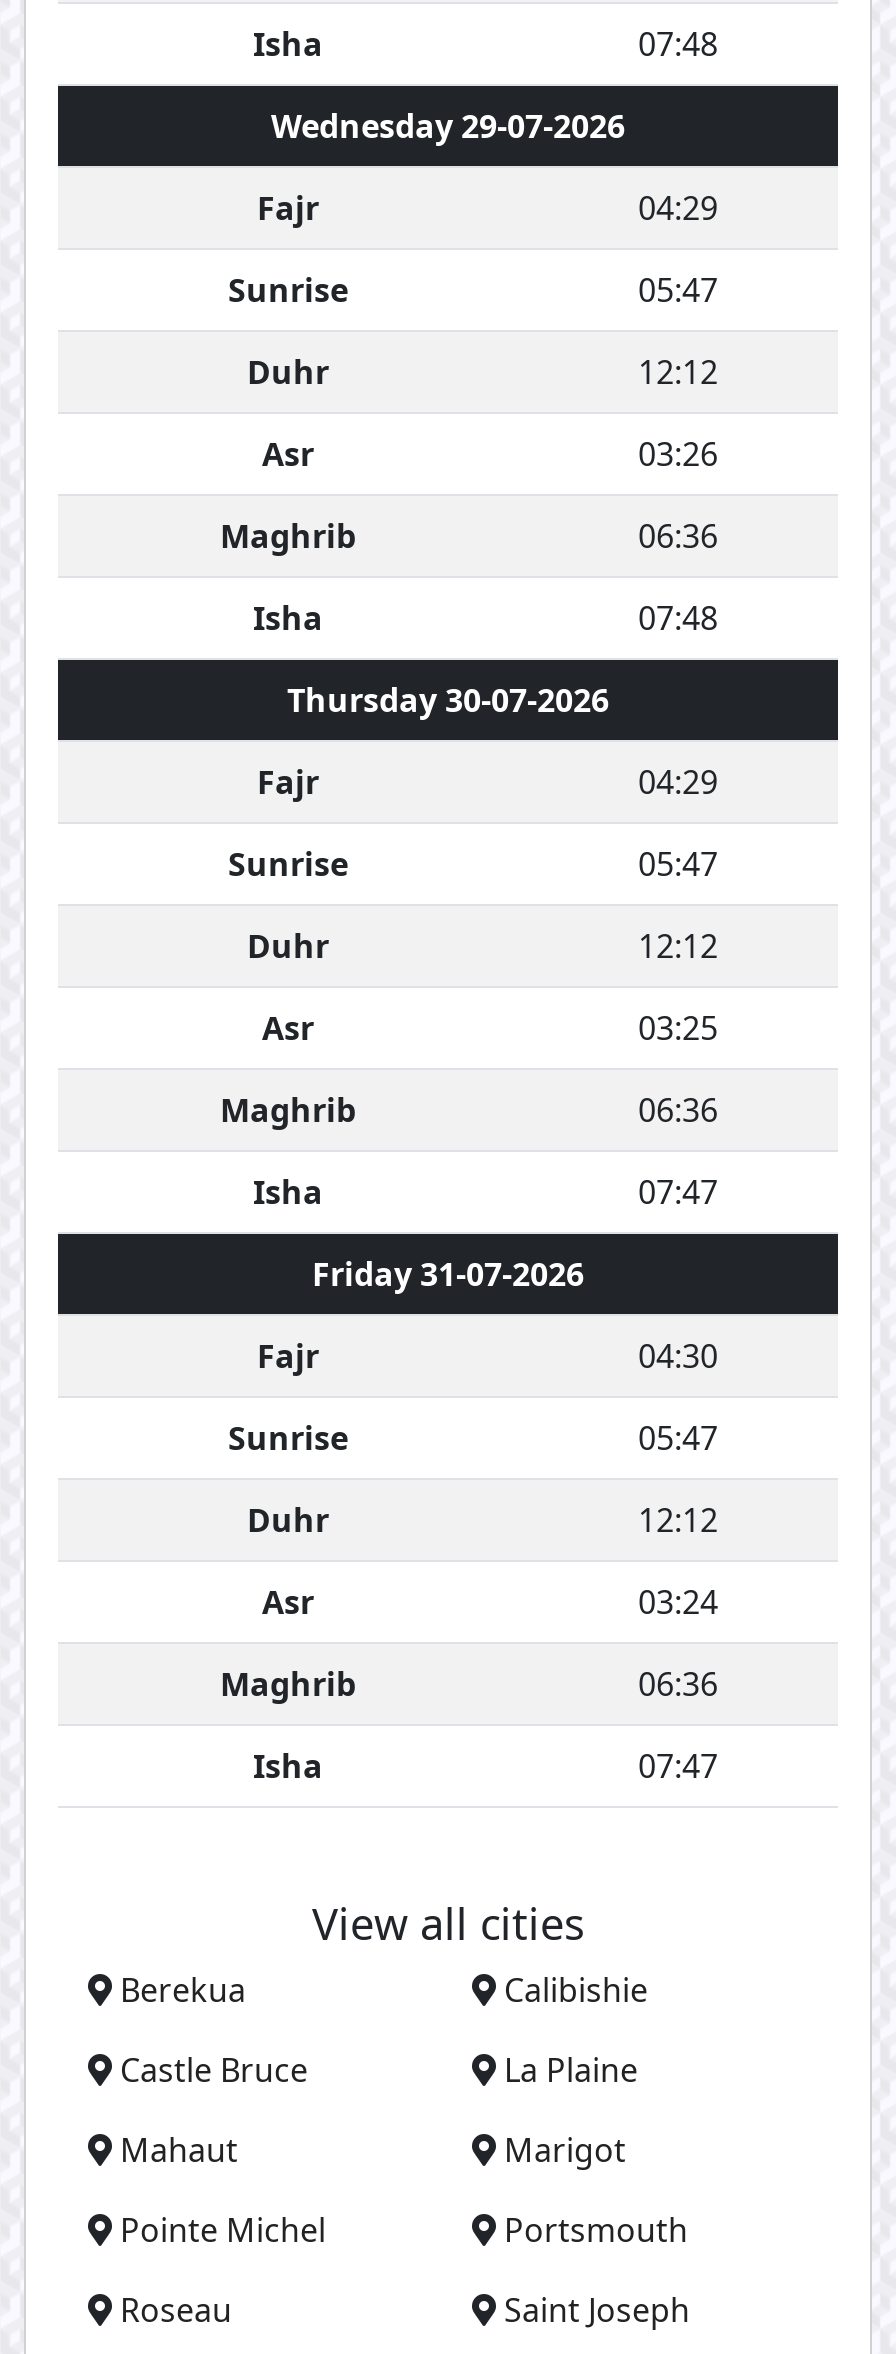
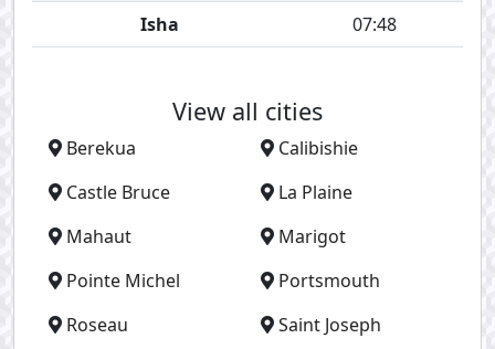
- Wednesday 29-07-2026
- Fajr
- 04:29
- Sunrise
- 05:47
- Duhr
- 12:12
- Asr
- 03:26
- Maghrib
- 06:36
- Isha
- 07:48
- Thursday 30-07-2026
- Fajr
- 04:29
- Sunrise
- 05:47
- Duhr
- 12:12
- Asr
- 03:25
- Maghrib
- 06:36
- Isha
- 07:47
- Friday 31-07-2026
- Fajr
- 04:30
- Sunrise
- 05:47
- Duhr
- 12:12
- Asr
- 03:24
- Maghrib
- 06:36
- Isha
- 07:47
